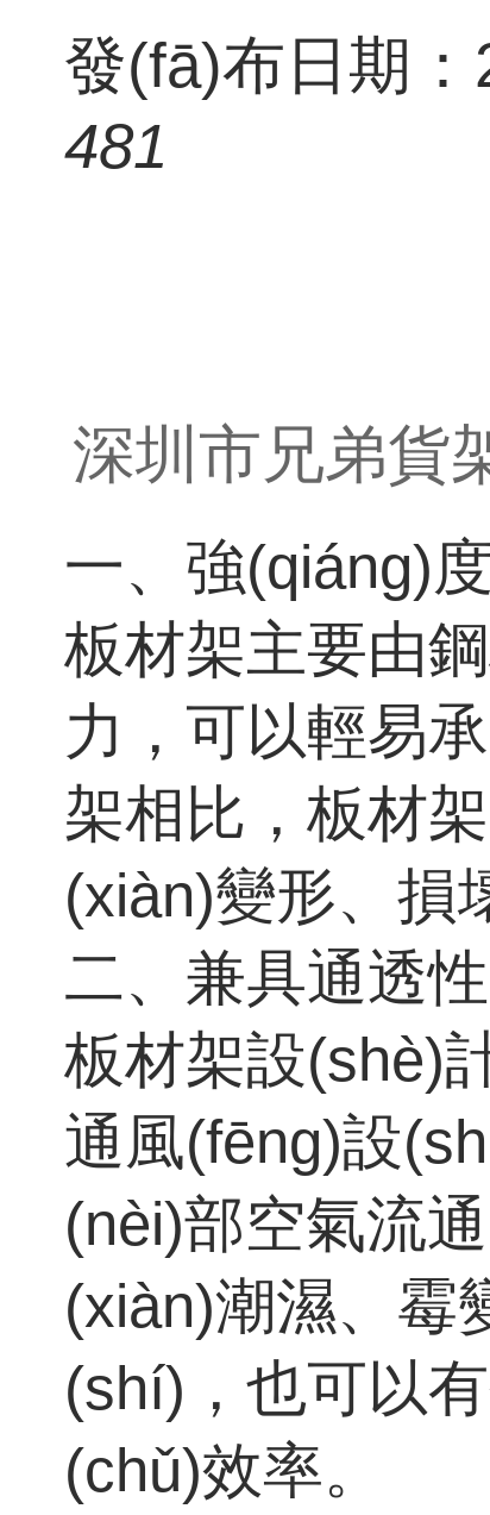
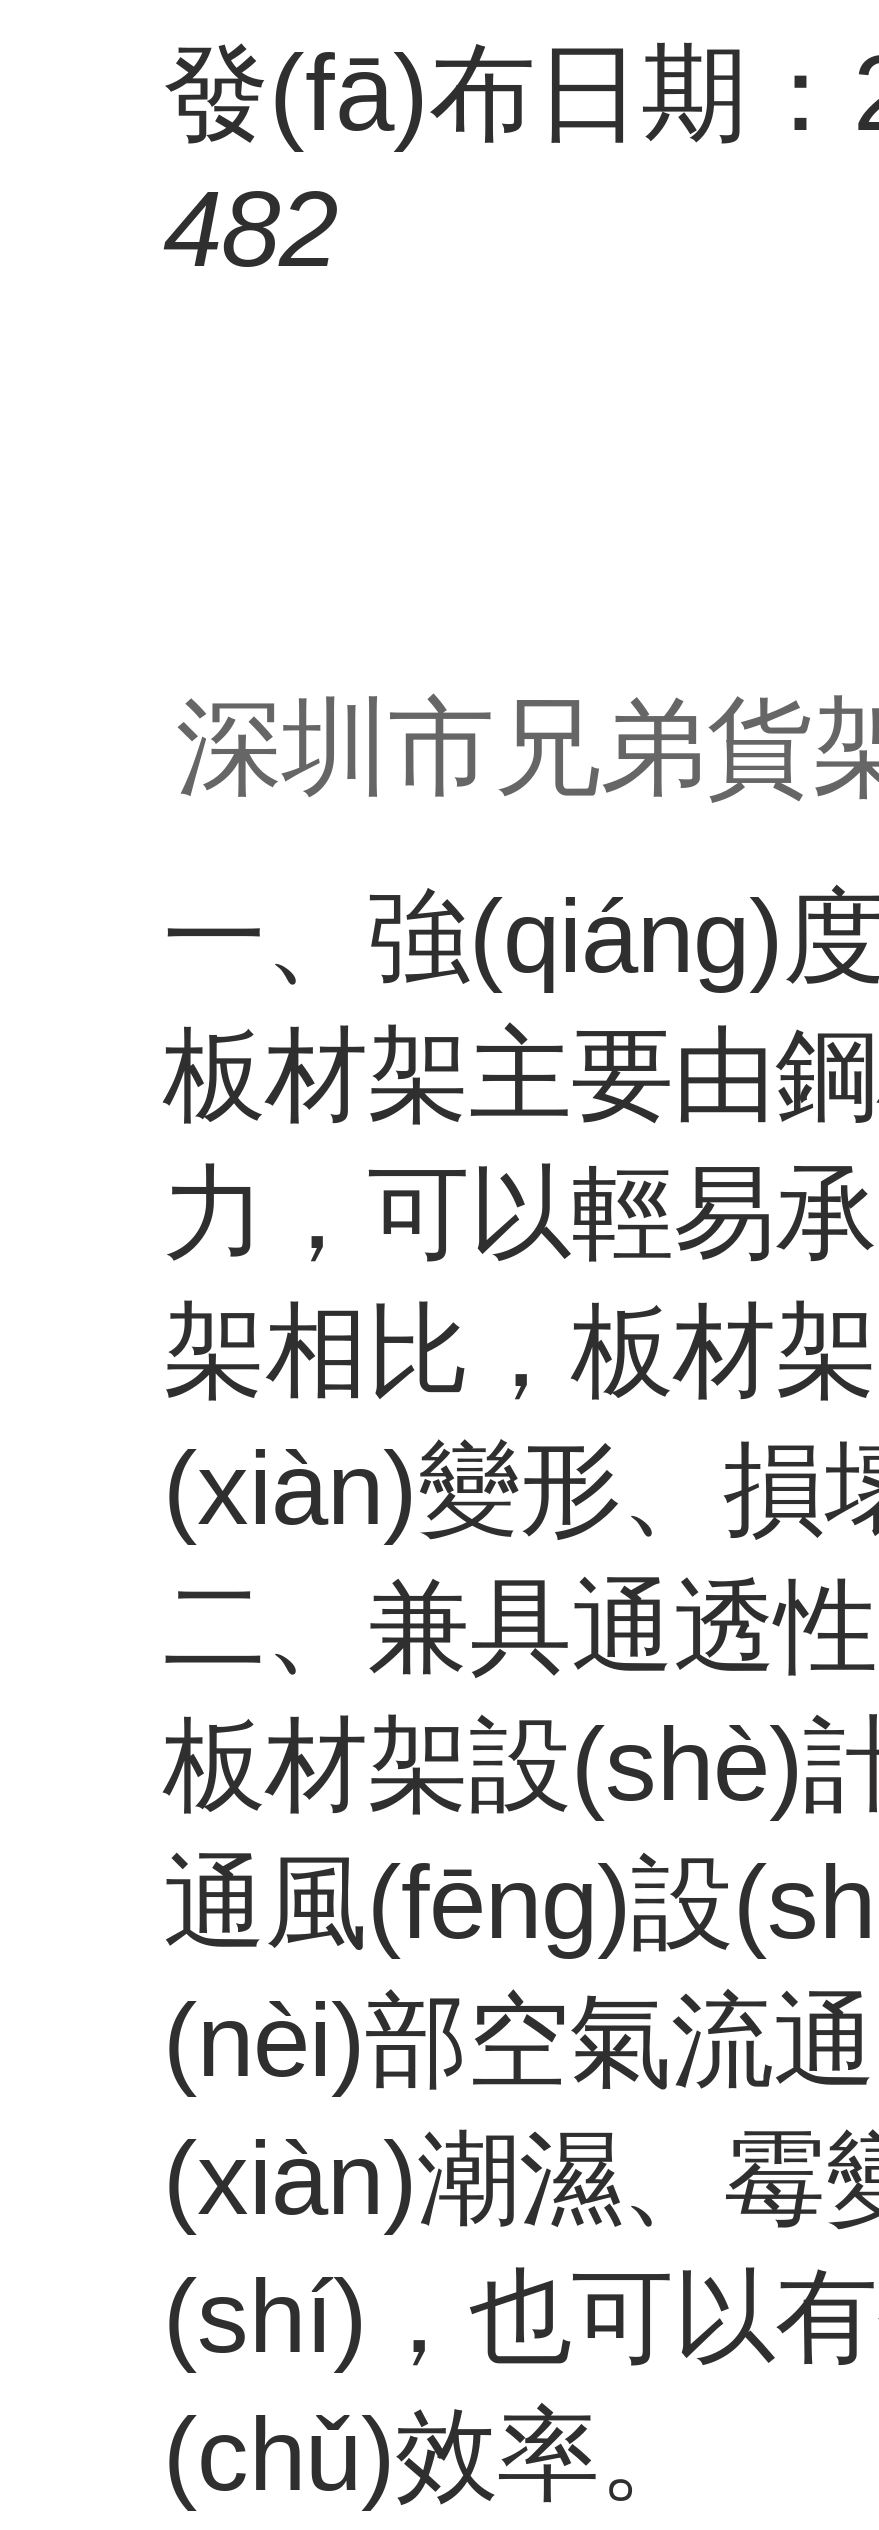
- 481
+ 482
